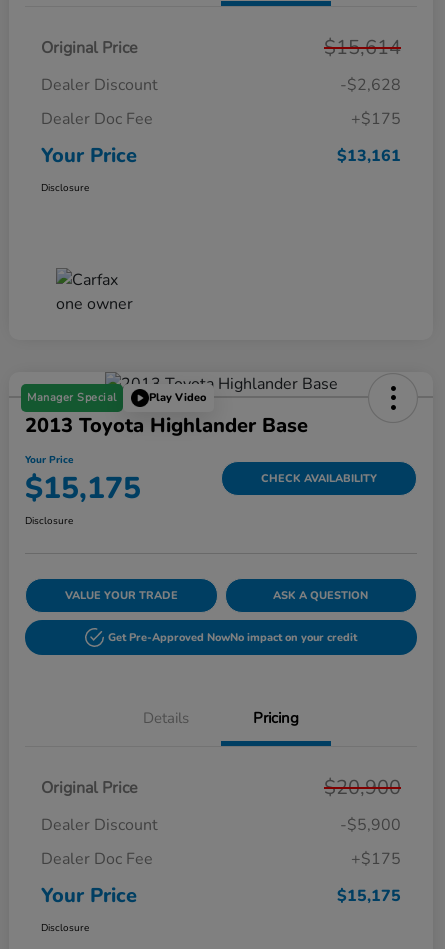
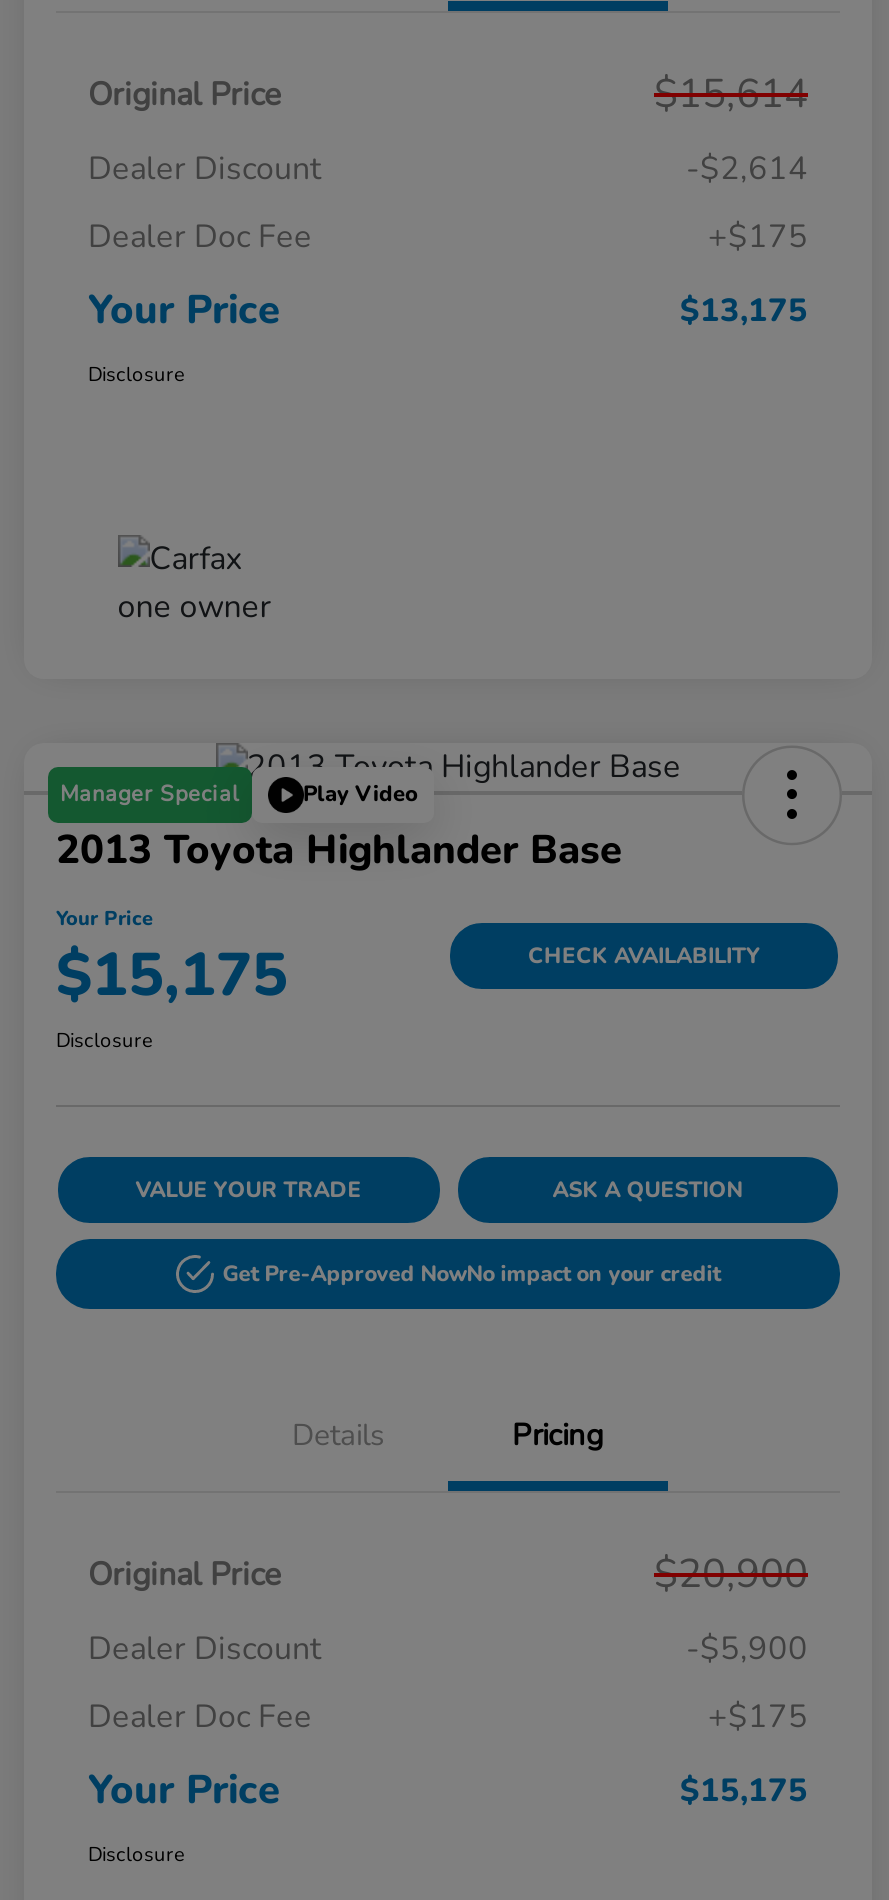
- -$2,628
+ -$2,614

- $13,161
+ $13,175
